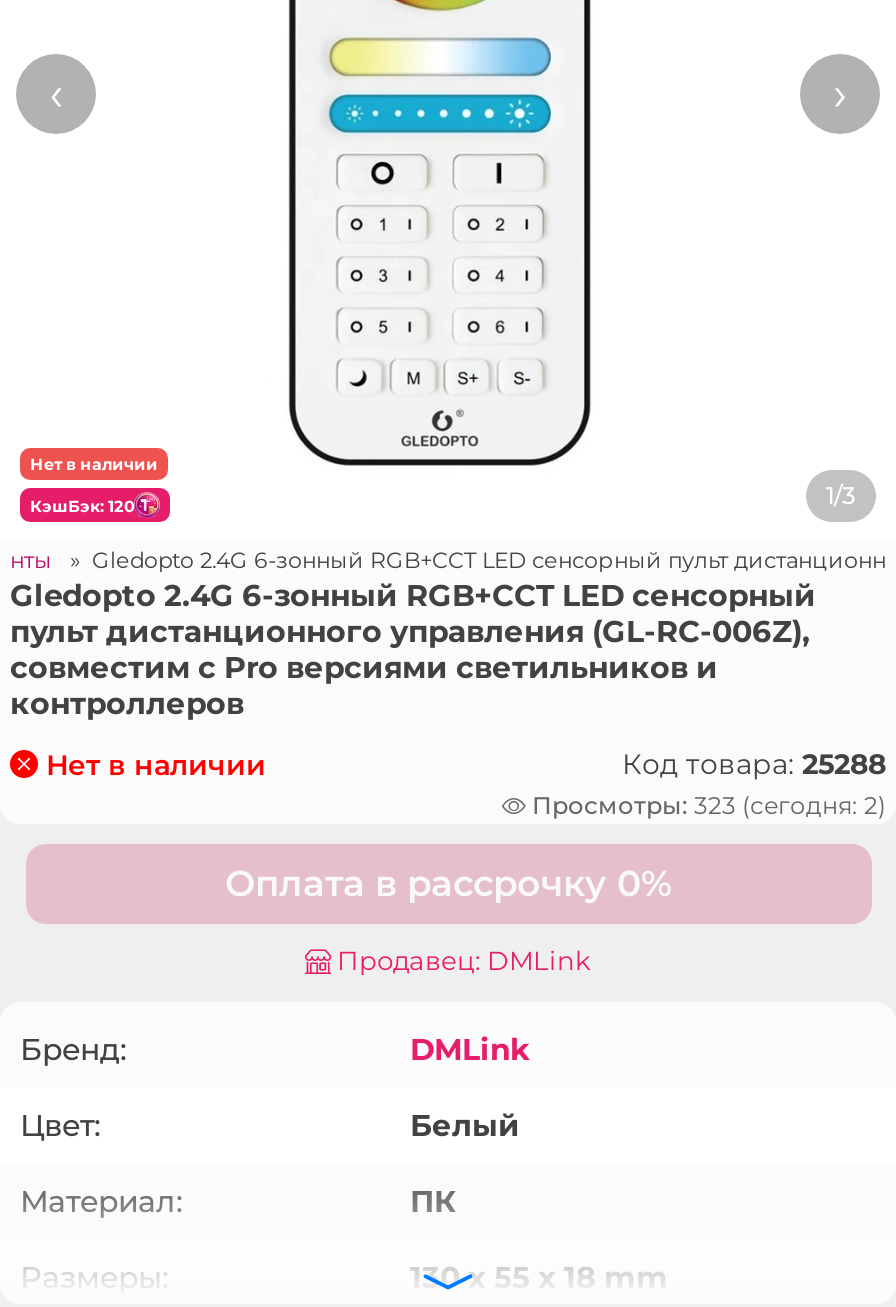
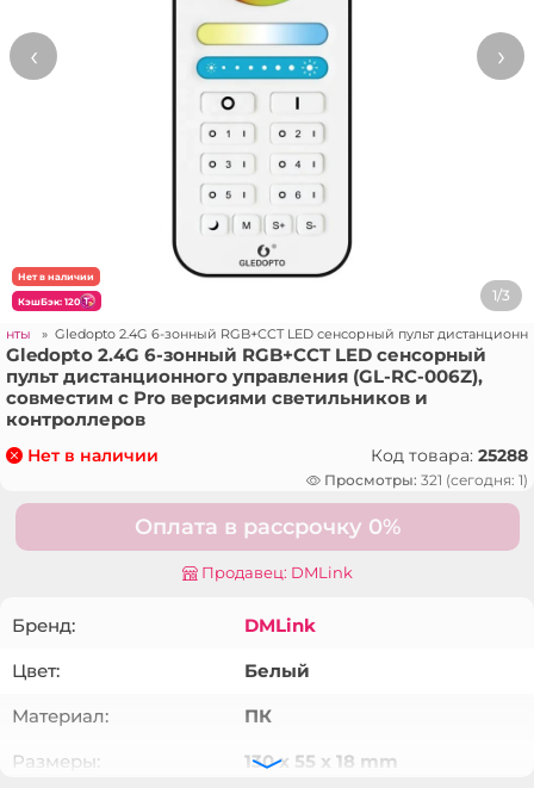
- Просмотры: 323 (сегодня: 2)
+ Просмотры: 321 (сегодня: 1)
